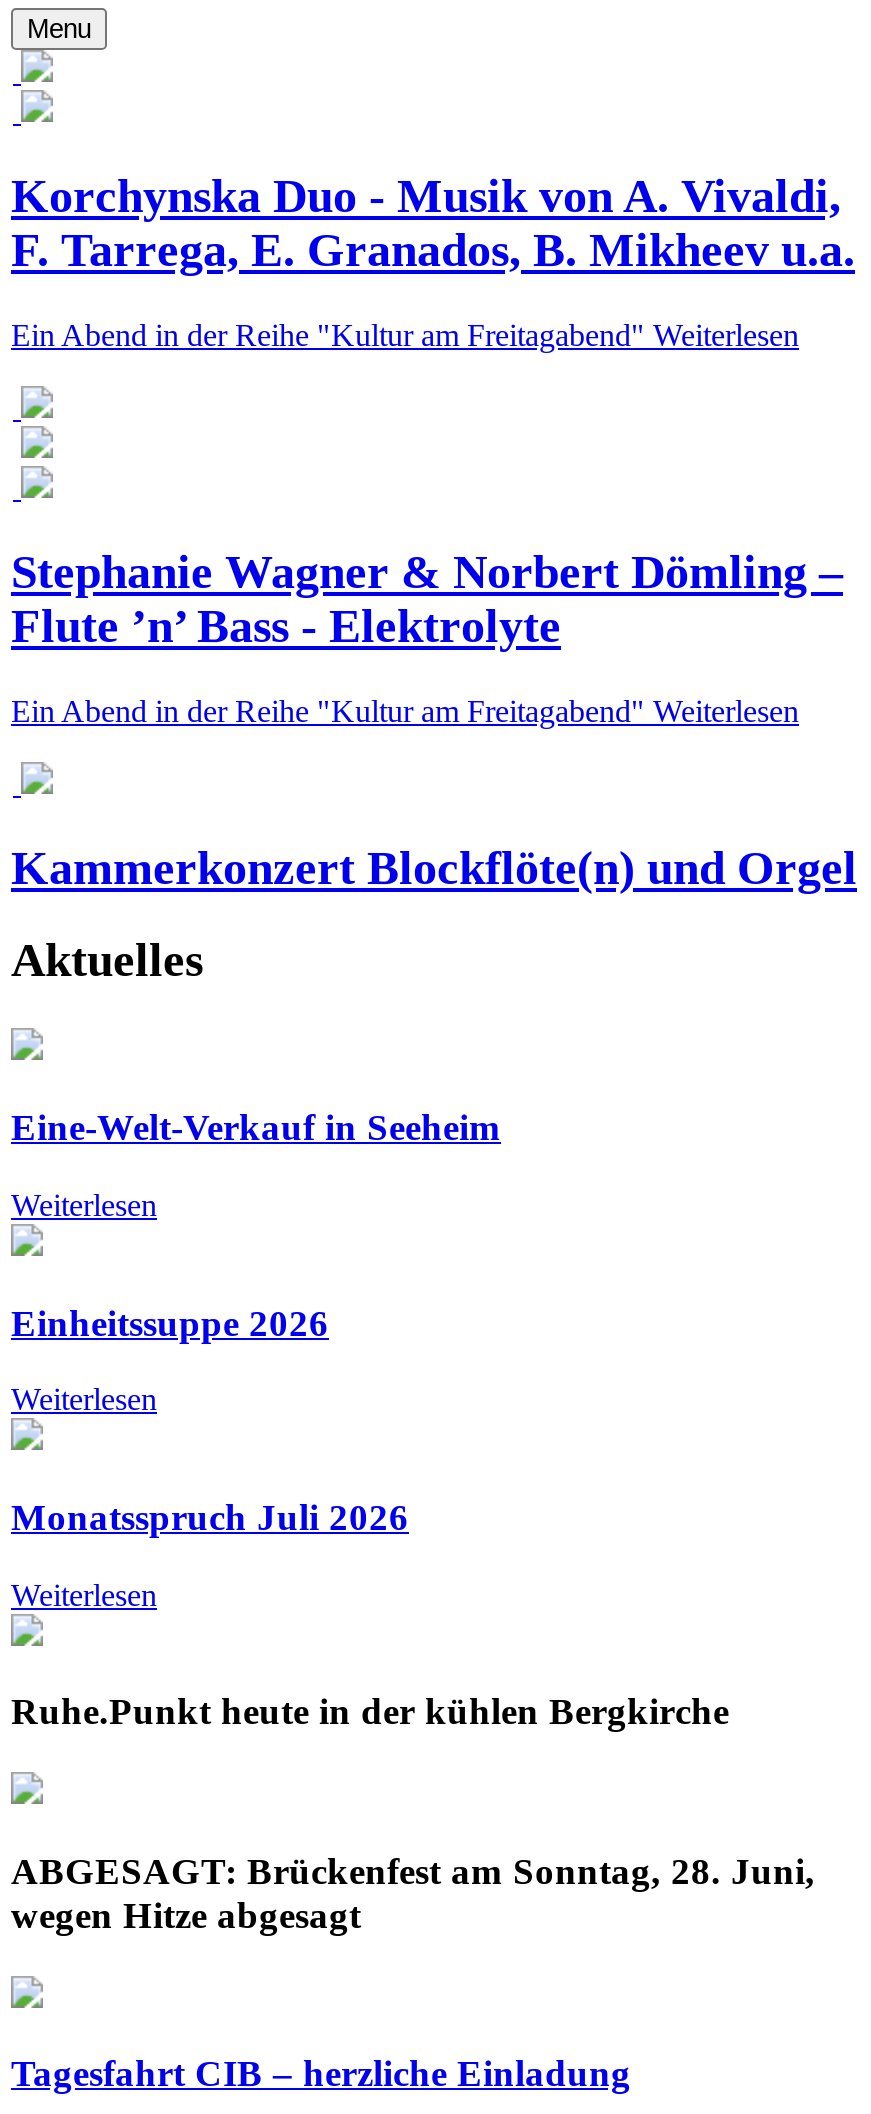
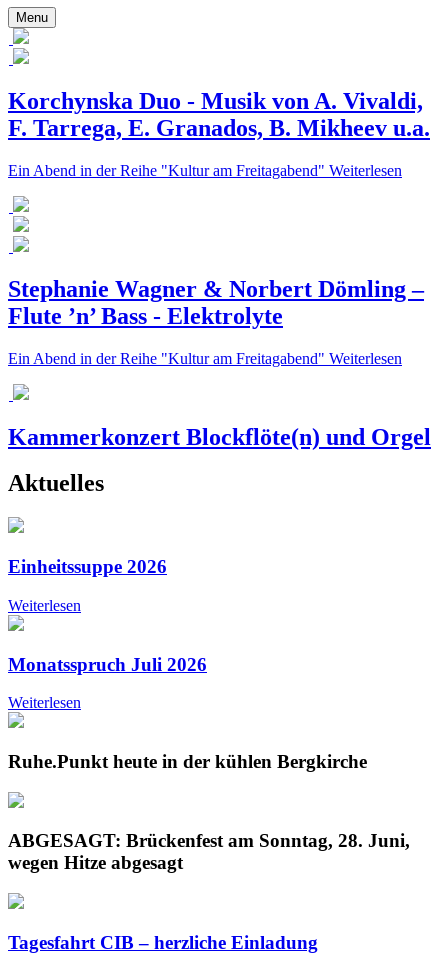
- Eine-Welt-Verkauf in Seeheim
- Weiterlesen
